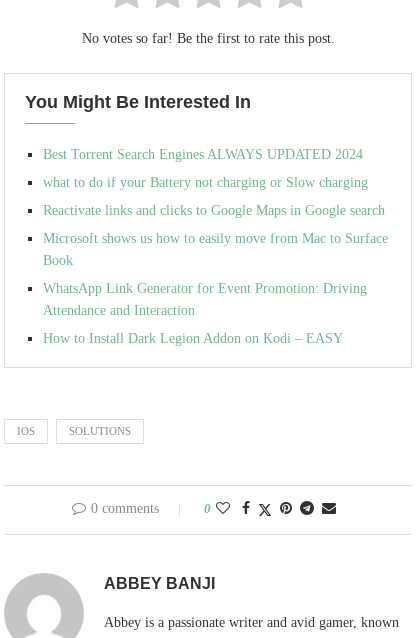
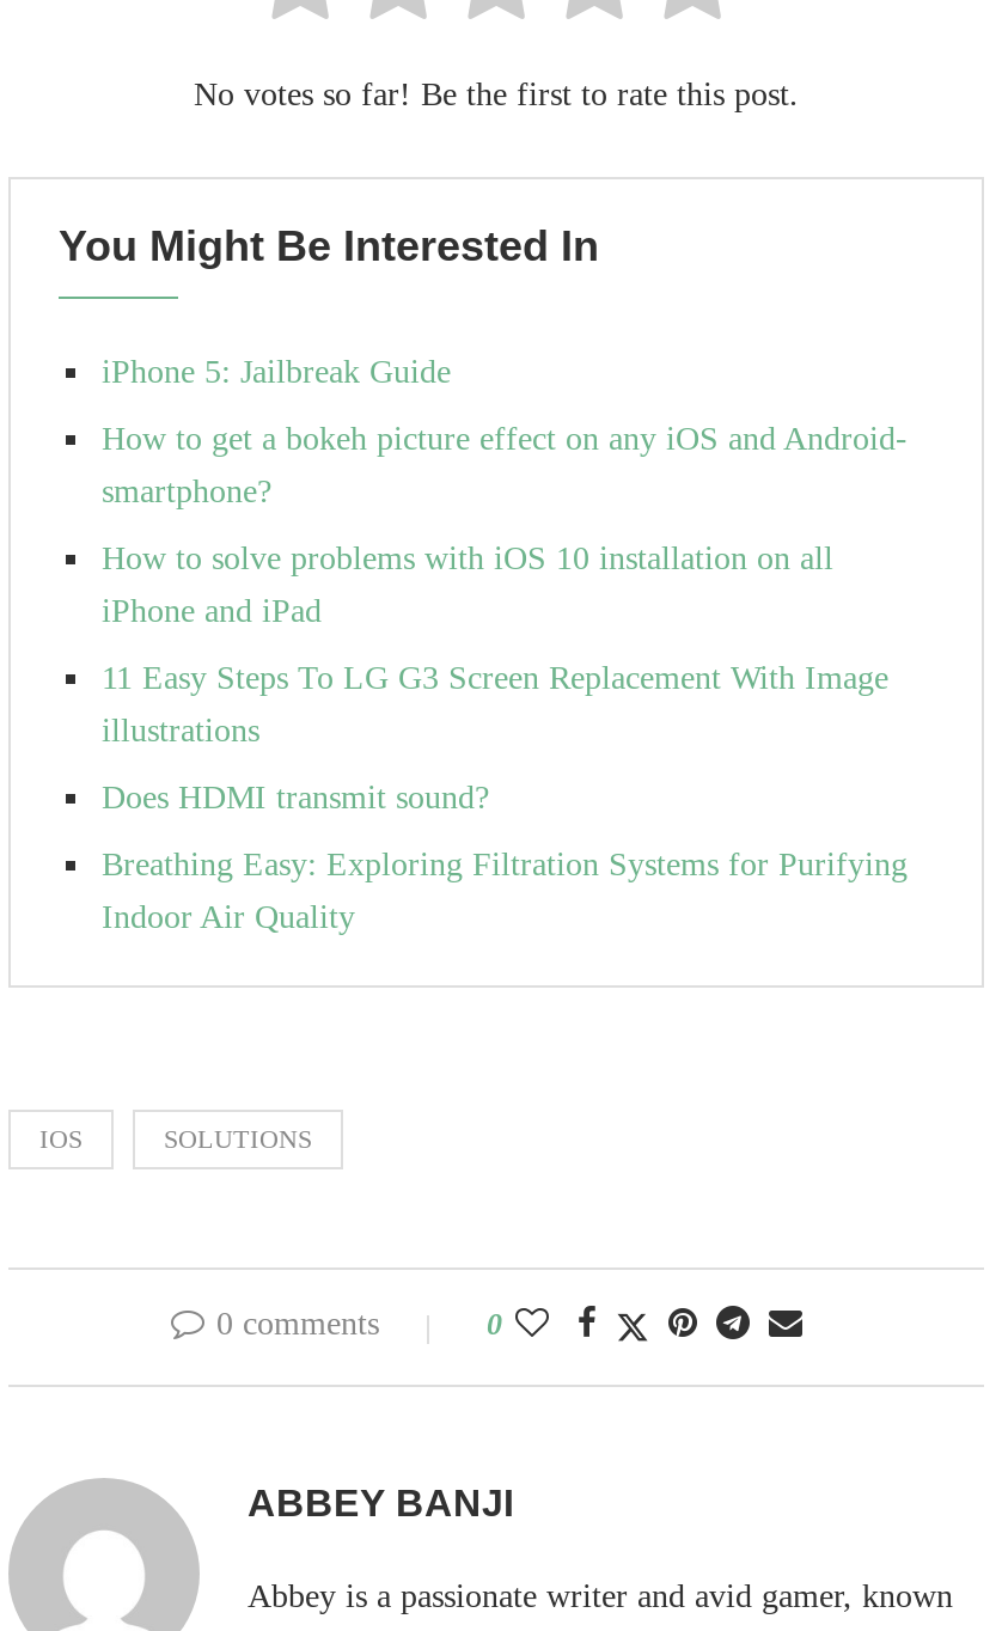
- Best Torrent Search Engines ALWAYS UPDATED 2024
- what to do if your Battery not charging or Slow charging
- Reactivate links and clicks to Google Maps in Google search
- Microsoft shows us how to easily move from Mac to Surface
- Book
- WhatsApp Link Generator for Event Promotion: Driving
- Attendance and Interaction
- How to Install Dark Legion Addon on Kodi – EASY
+ iPhone 5: Jailbreak Guide
+ How to get a bokeh picture effect on any iOS and Android-
+ smartphone?
+ How to solve problems with iOS 10 installation on all
+ iPhone and iPad
+ 11 Easy Steps To LG G3 Screen Replacement With Image
+ illustrations
+ Does HDMI transmit sound?
+ Breathing Easy: Exploring Filtration Systems for Purifying
+ Indoor Air Quality
